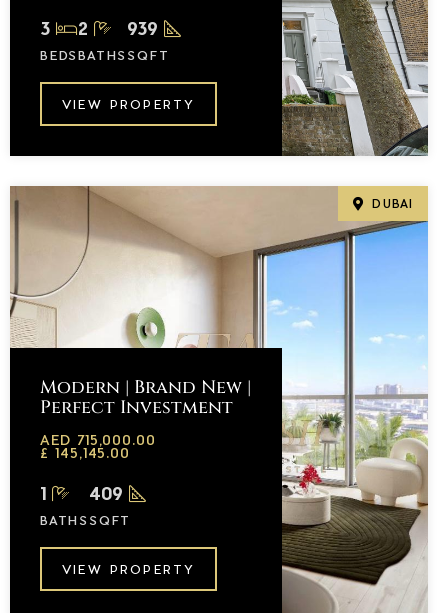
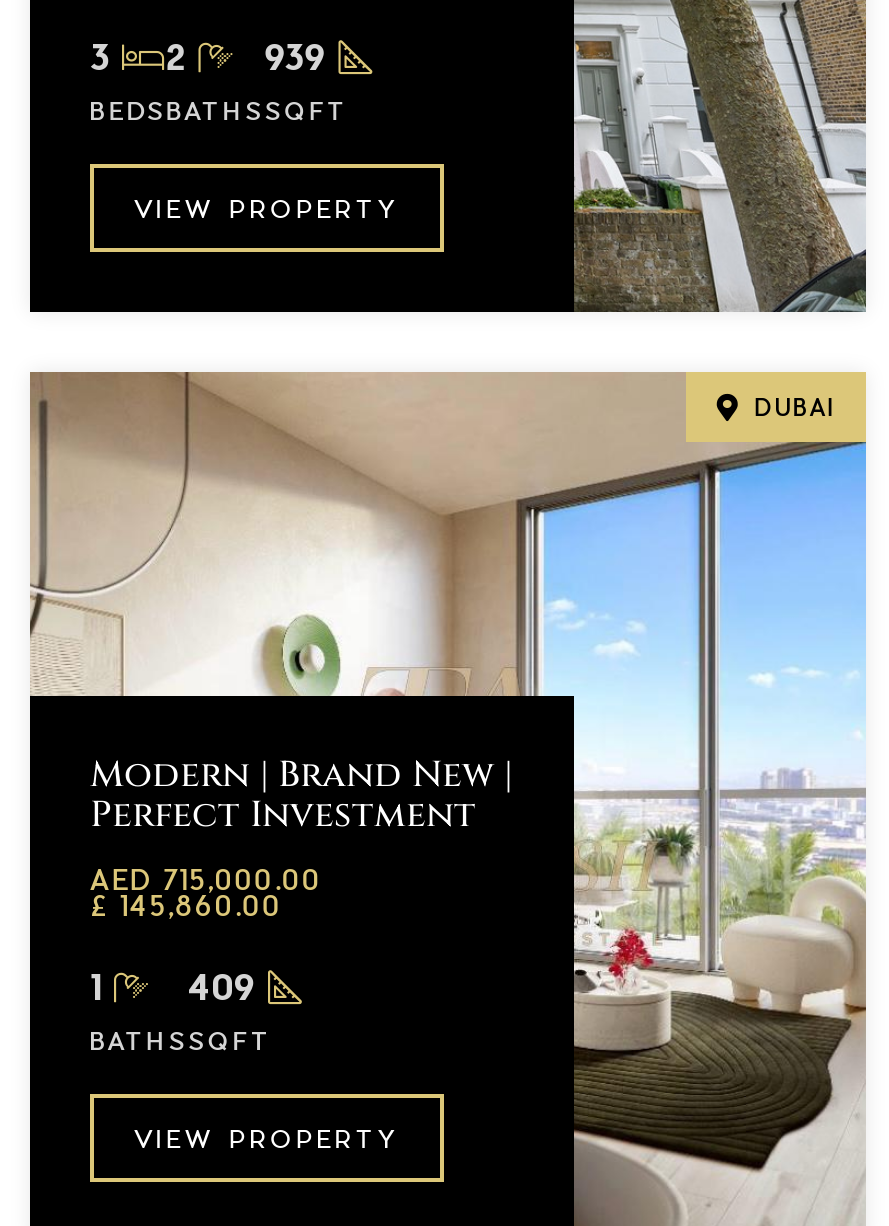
- £ 145,145.00
+ £ 145,860.00
